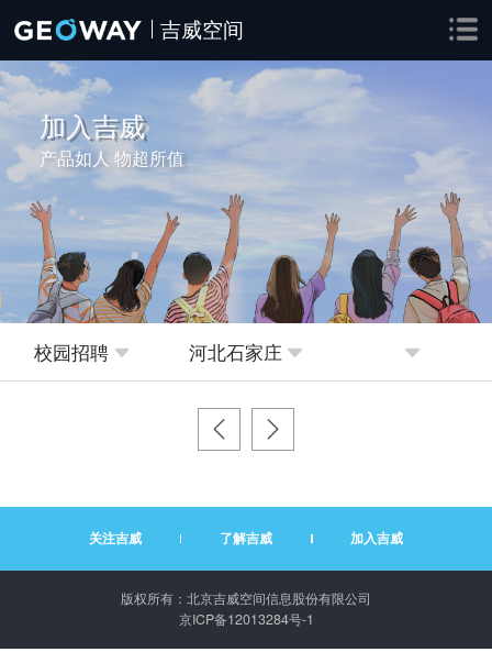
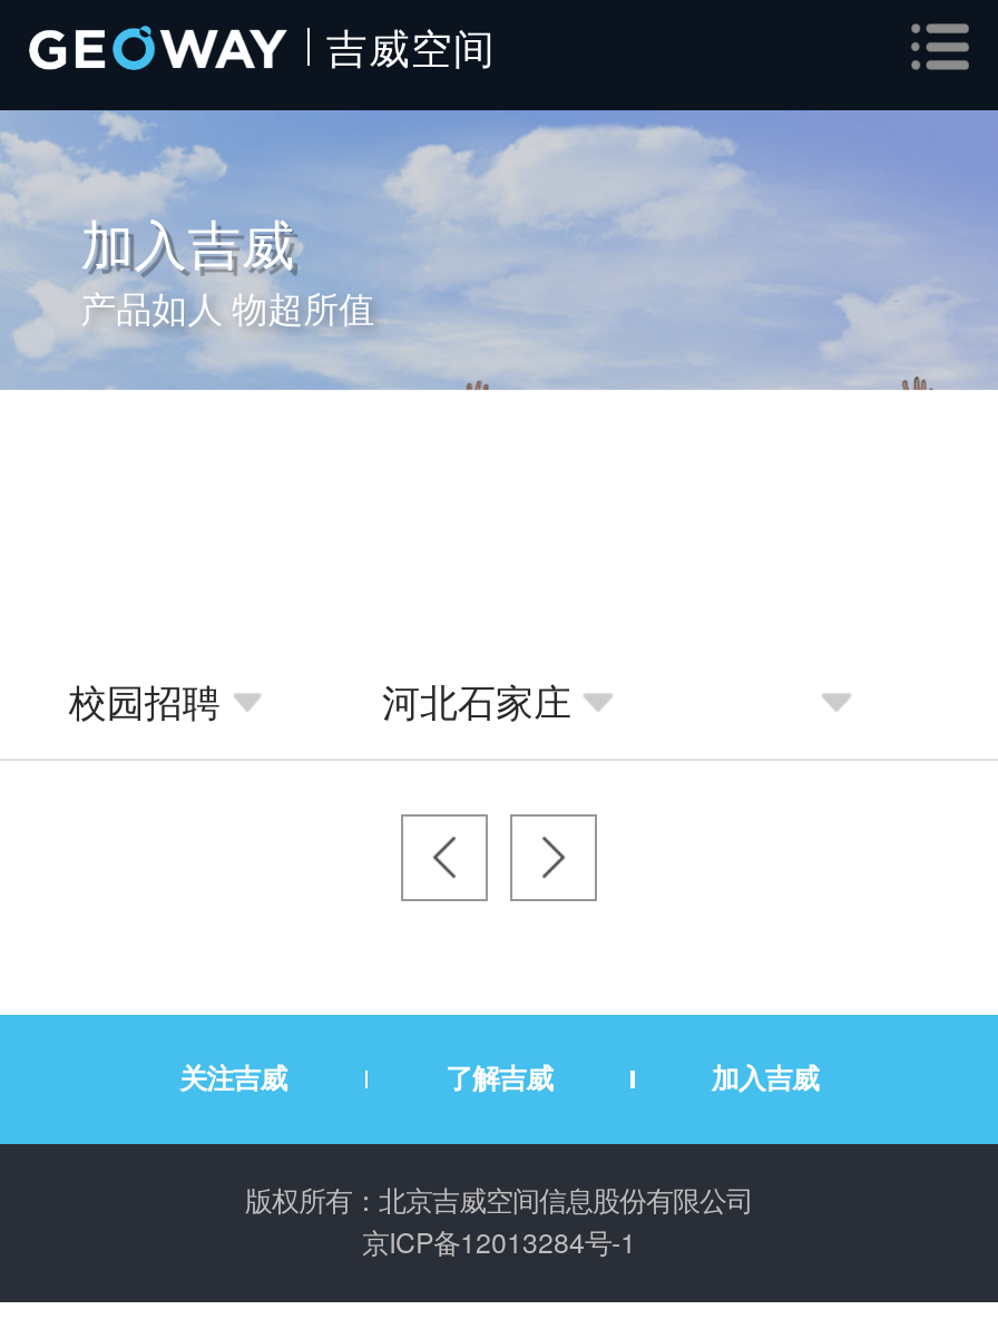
- [image]
